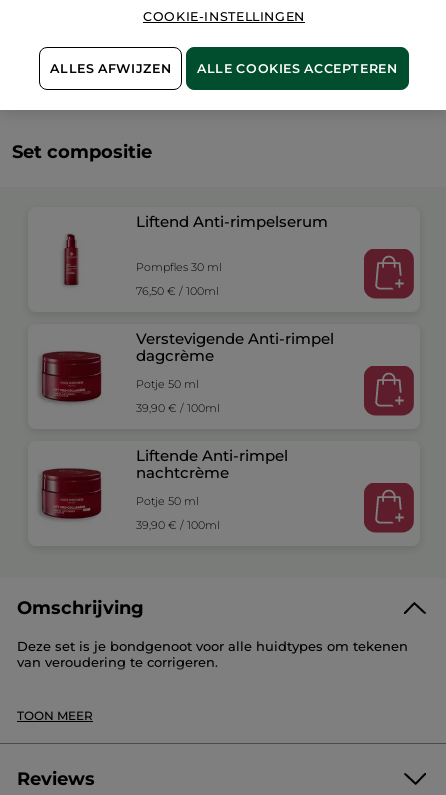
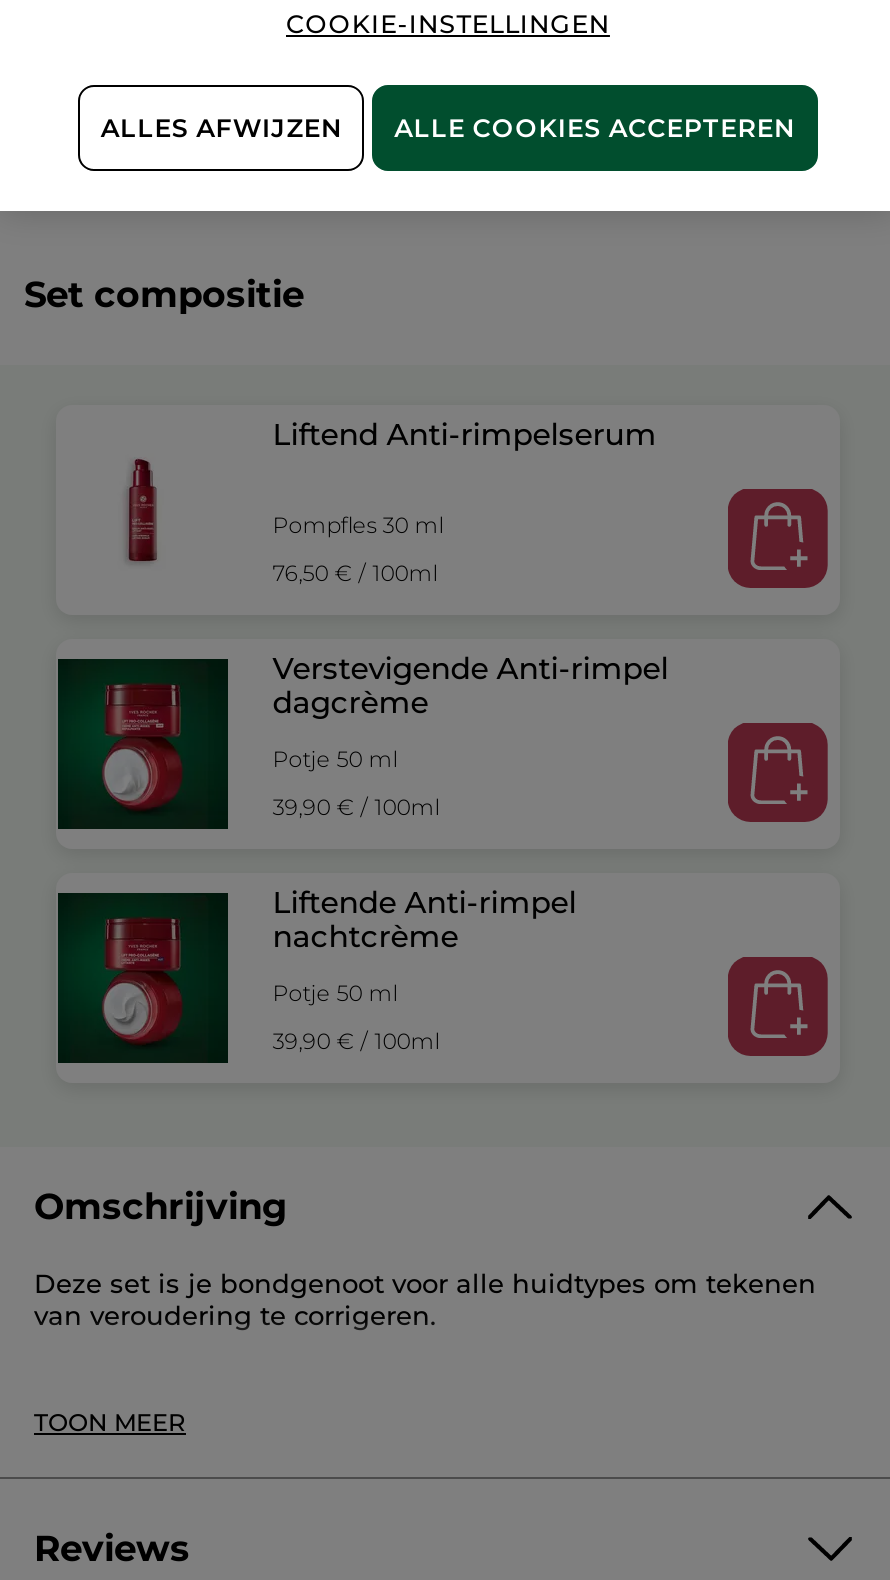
- [image]
+ [image]

- [image]
+ [image]
